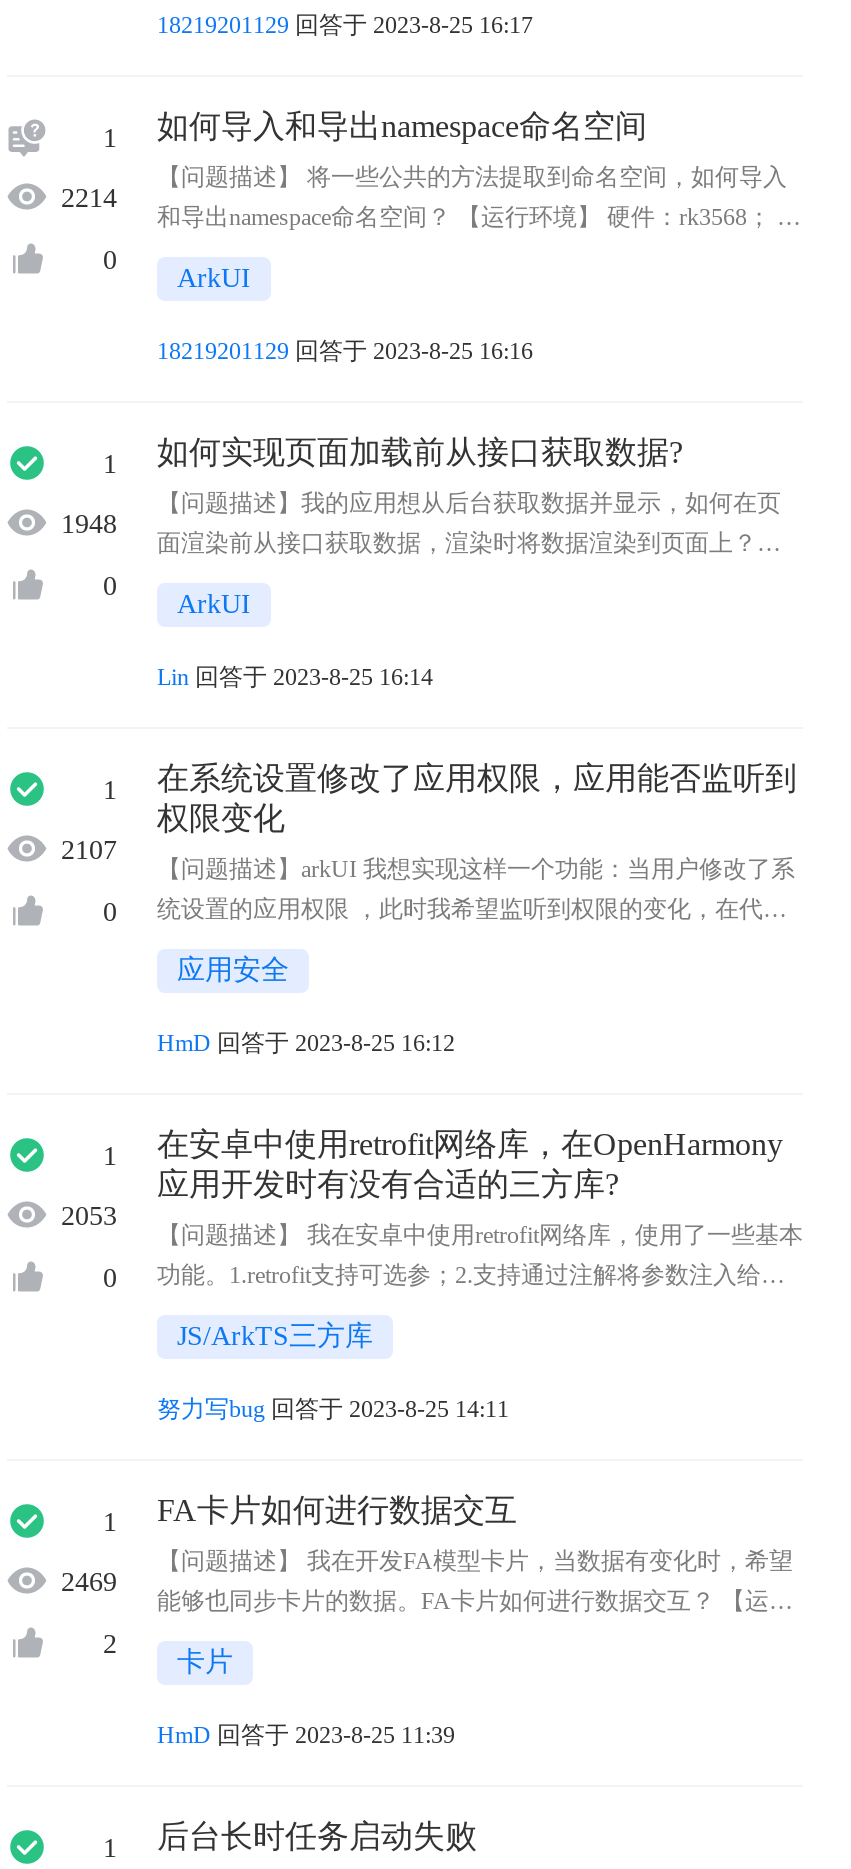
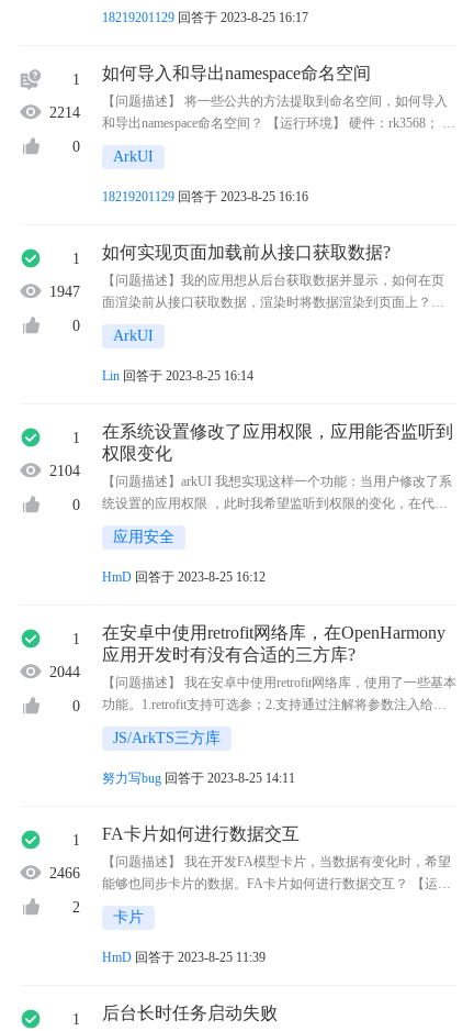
- 1948
+ 1947

- 2107
+ 2104

- 2053
+ 2044

- 2469
+ 2466
